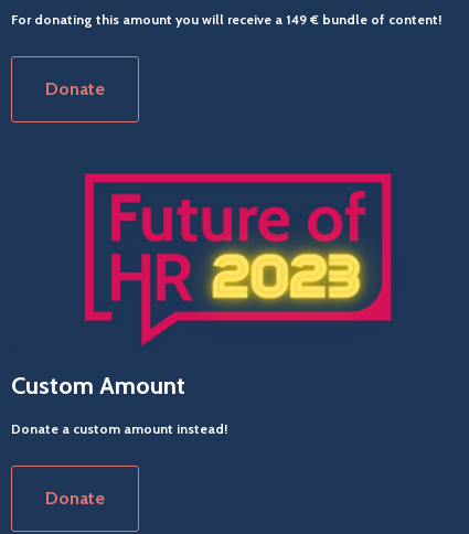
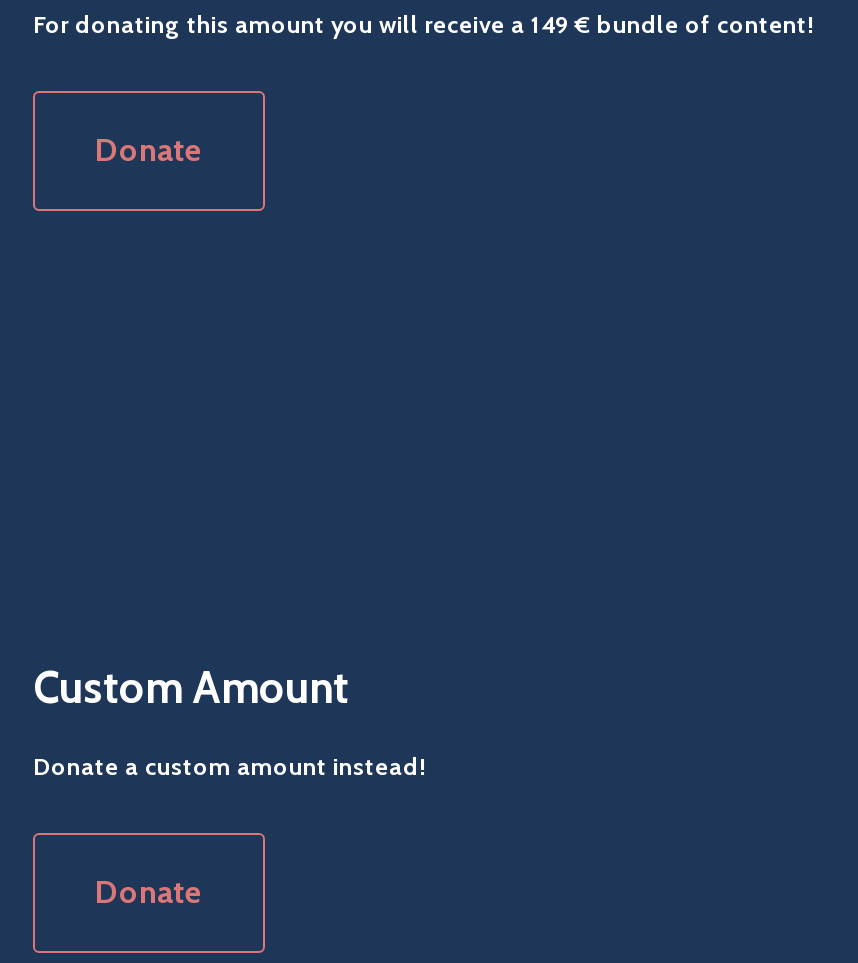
- [image]
